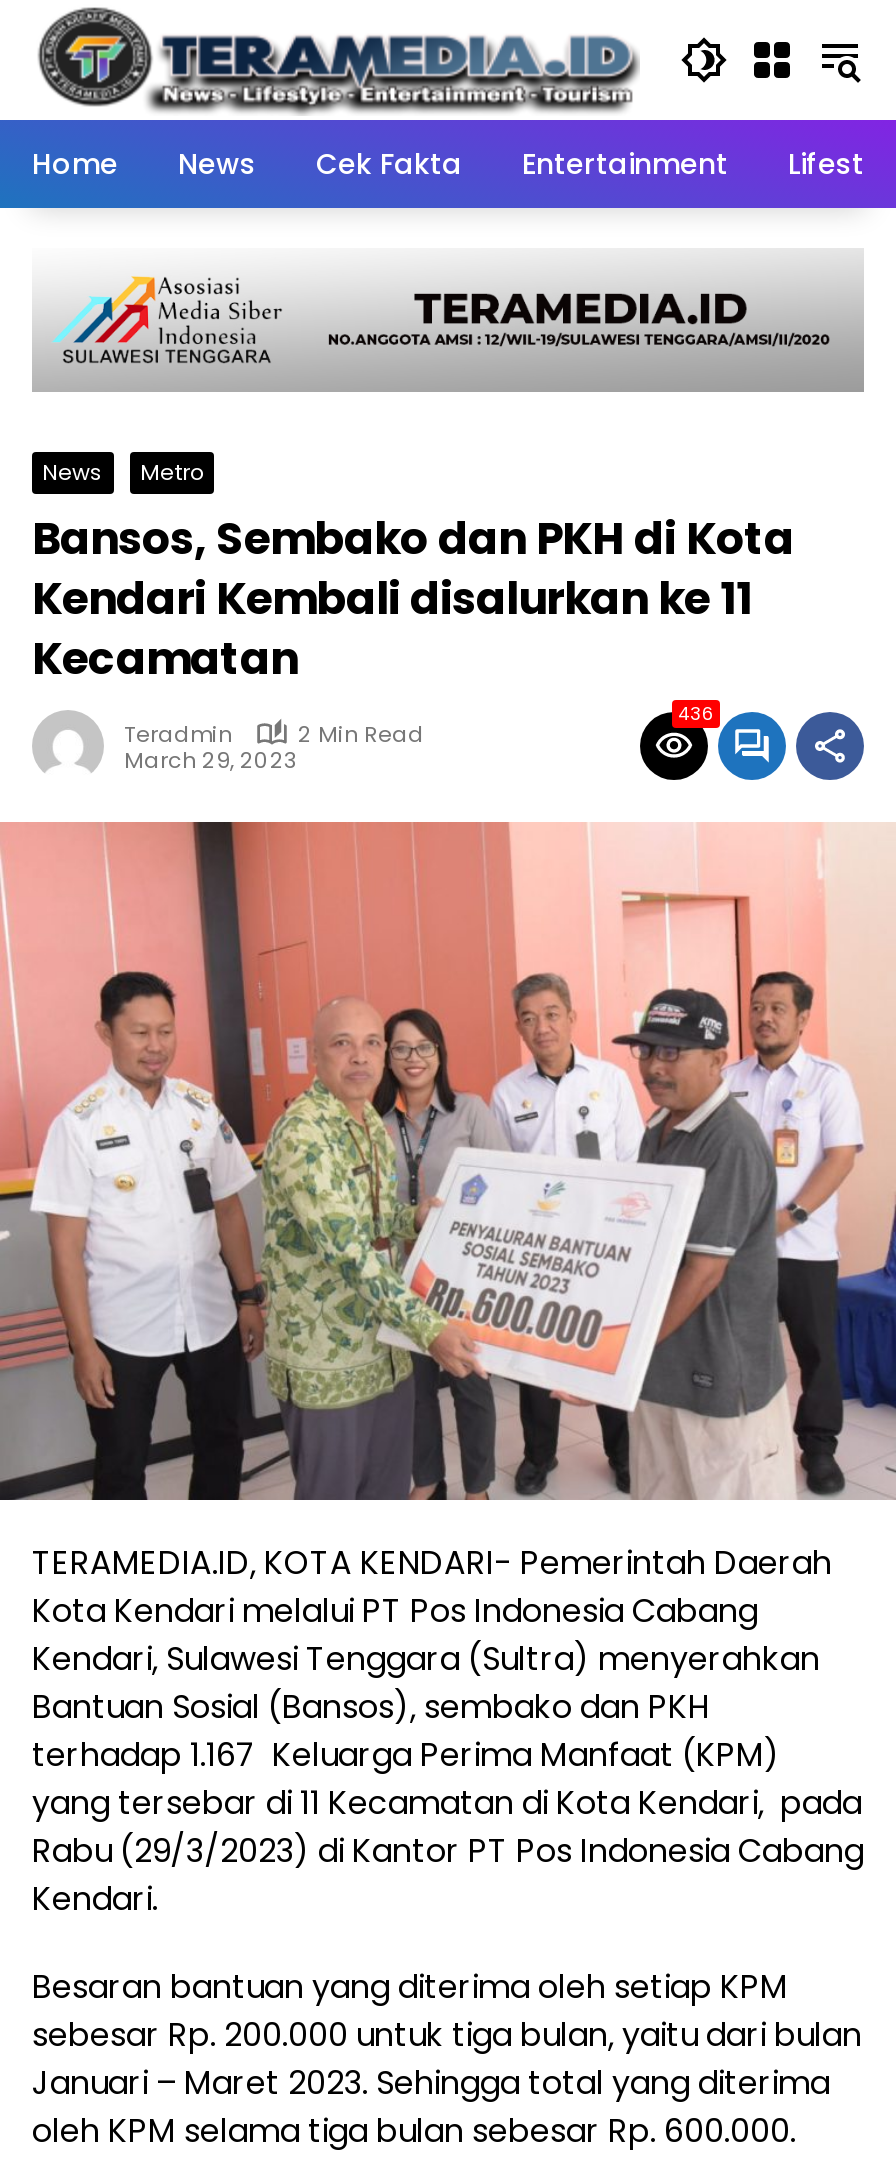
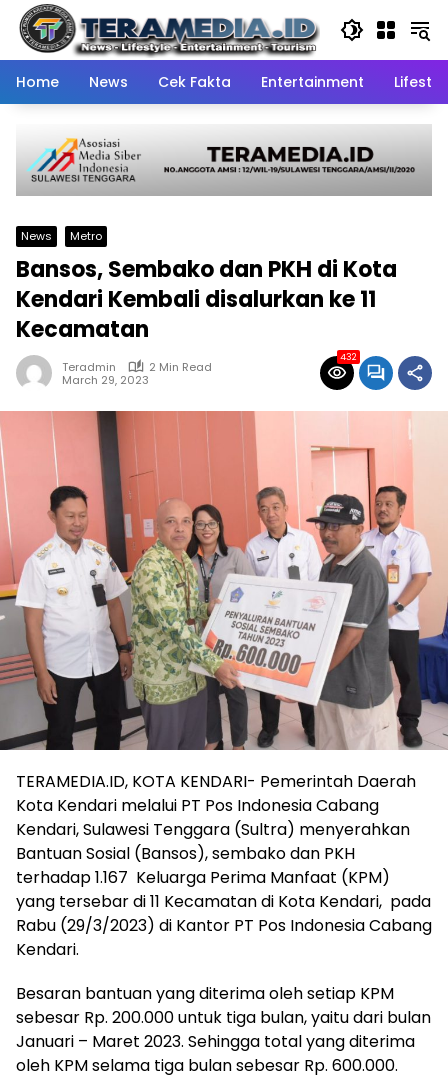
- 436
+ 432
